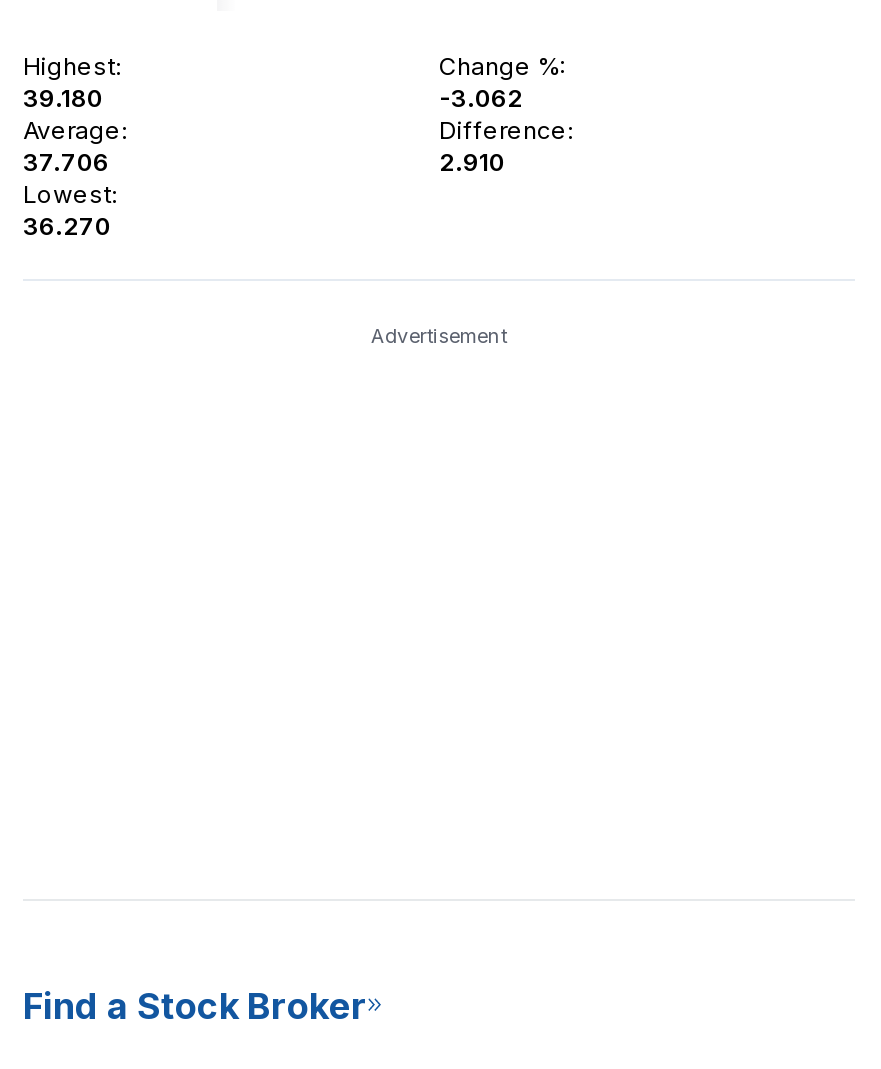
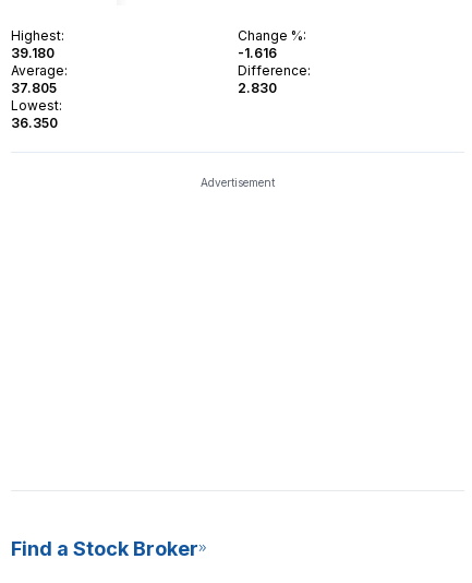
- -3.062
+ -1.616

- 37.706
+ 37.805

- 2.910
+ 2.830

- 36.270
+ 36.350
